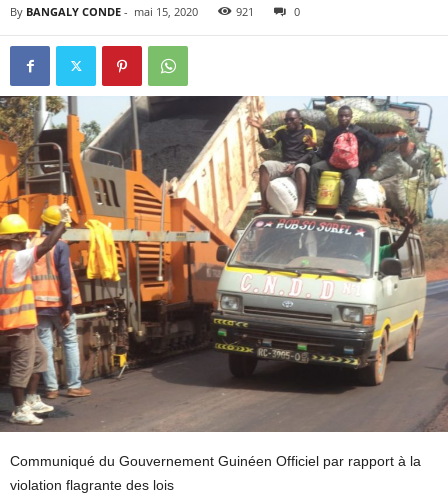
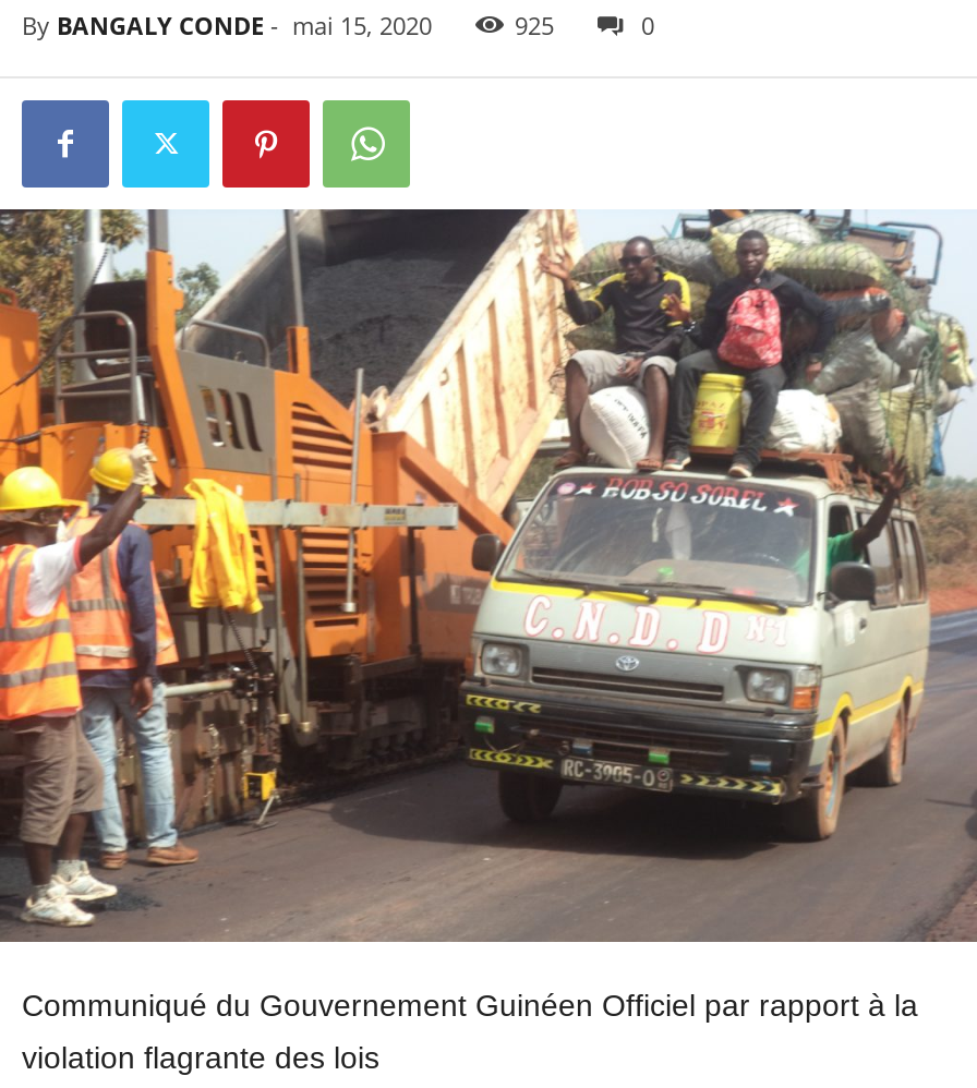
- 921
+ 925
